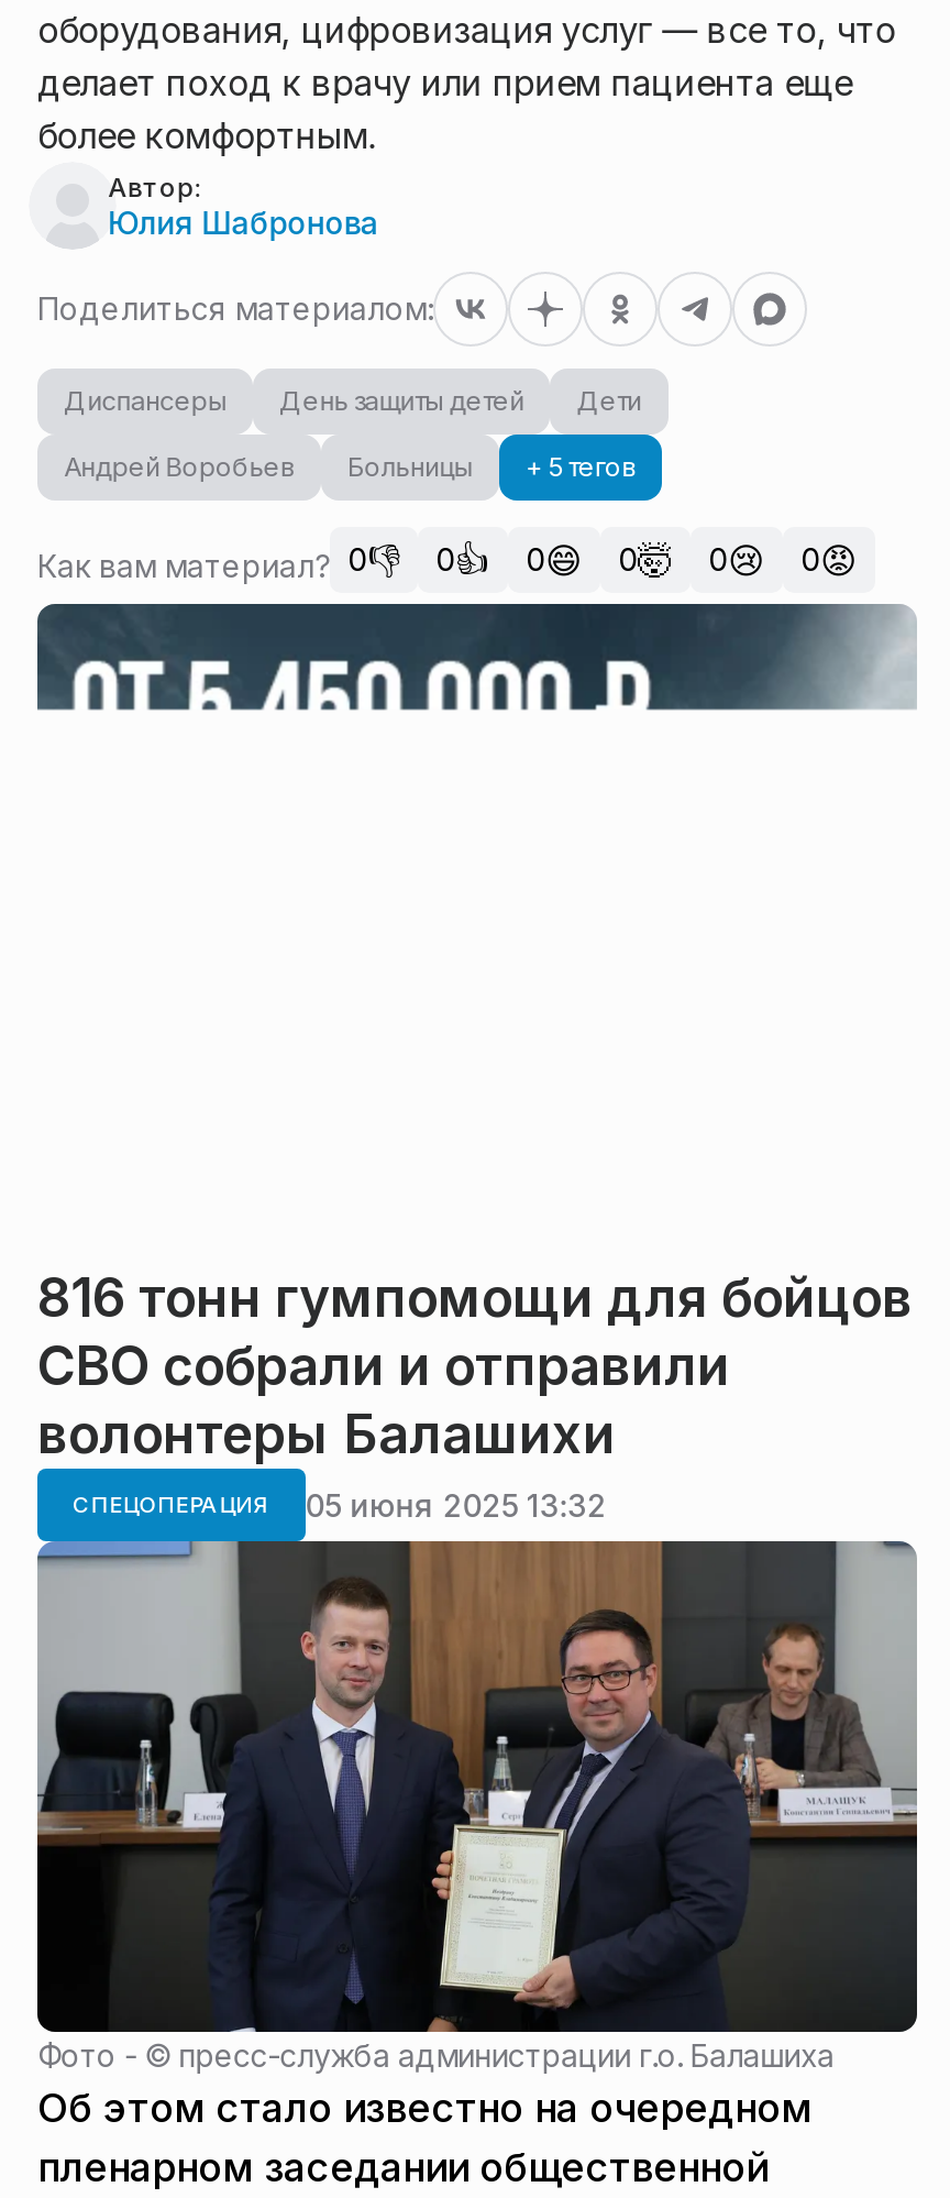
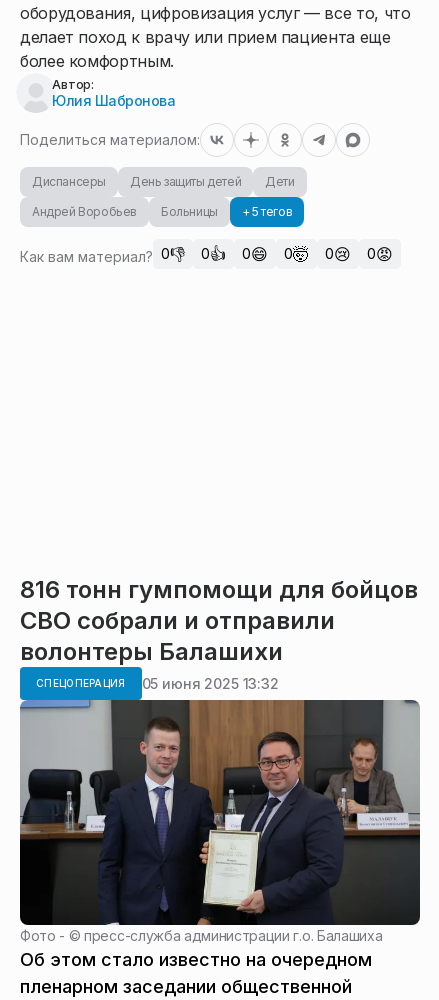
- [image]
